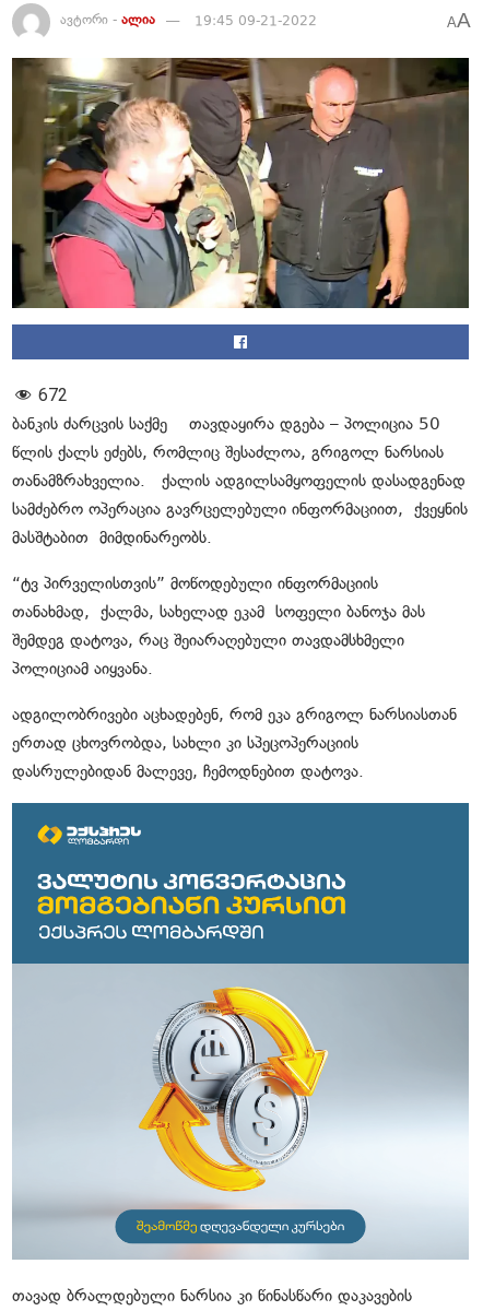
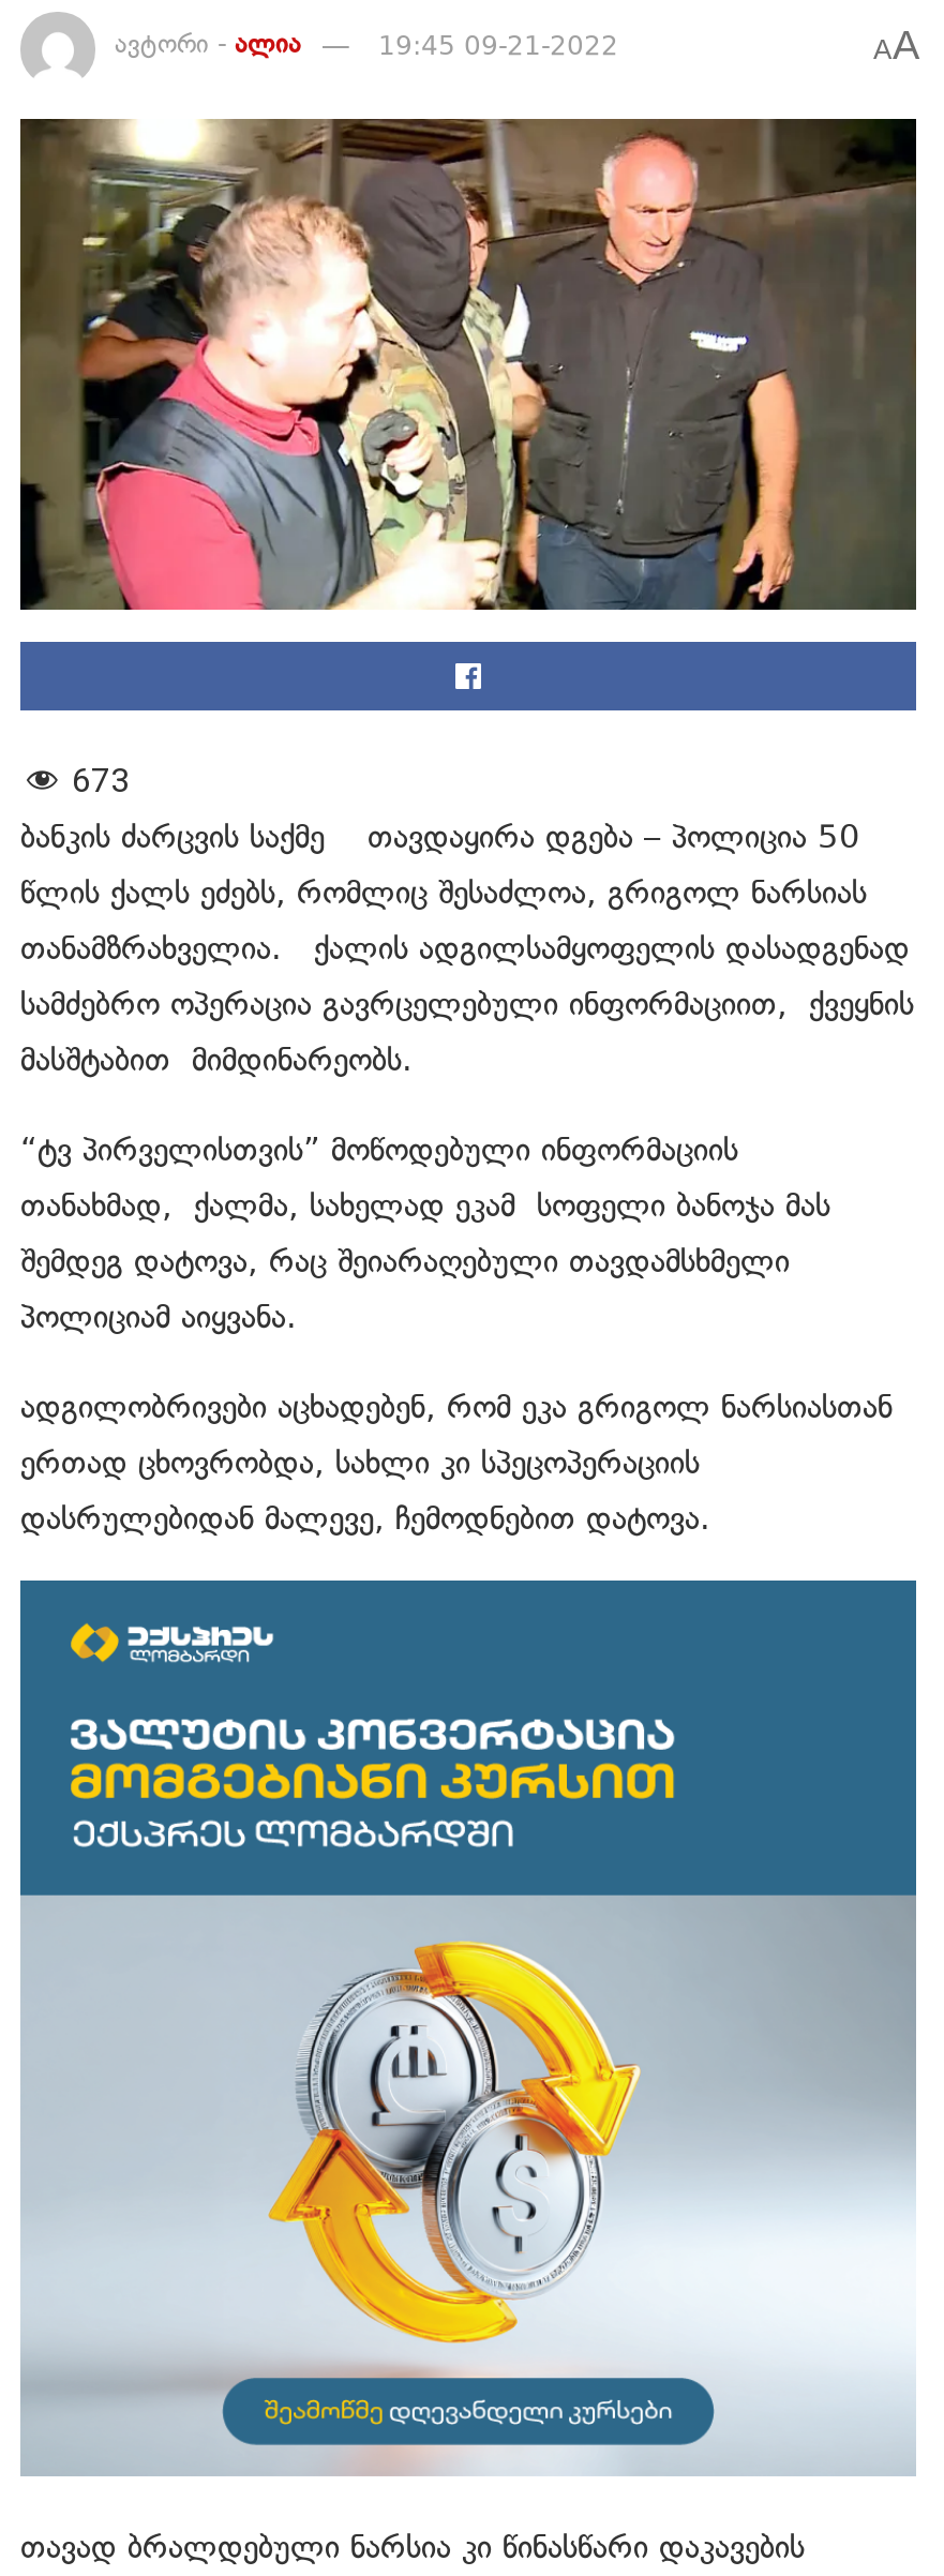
- 672
+ 673
